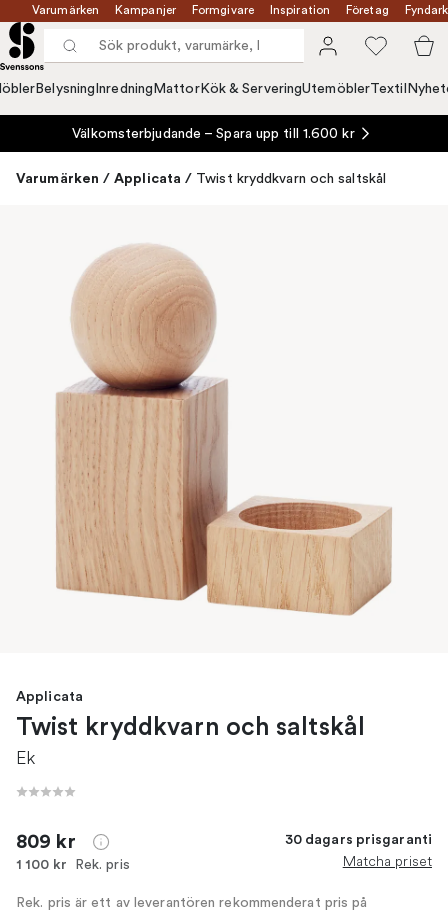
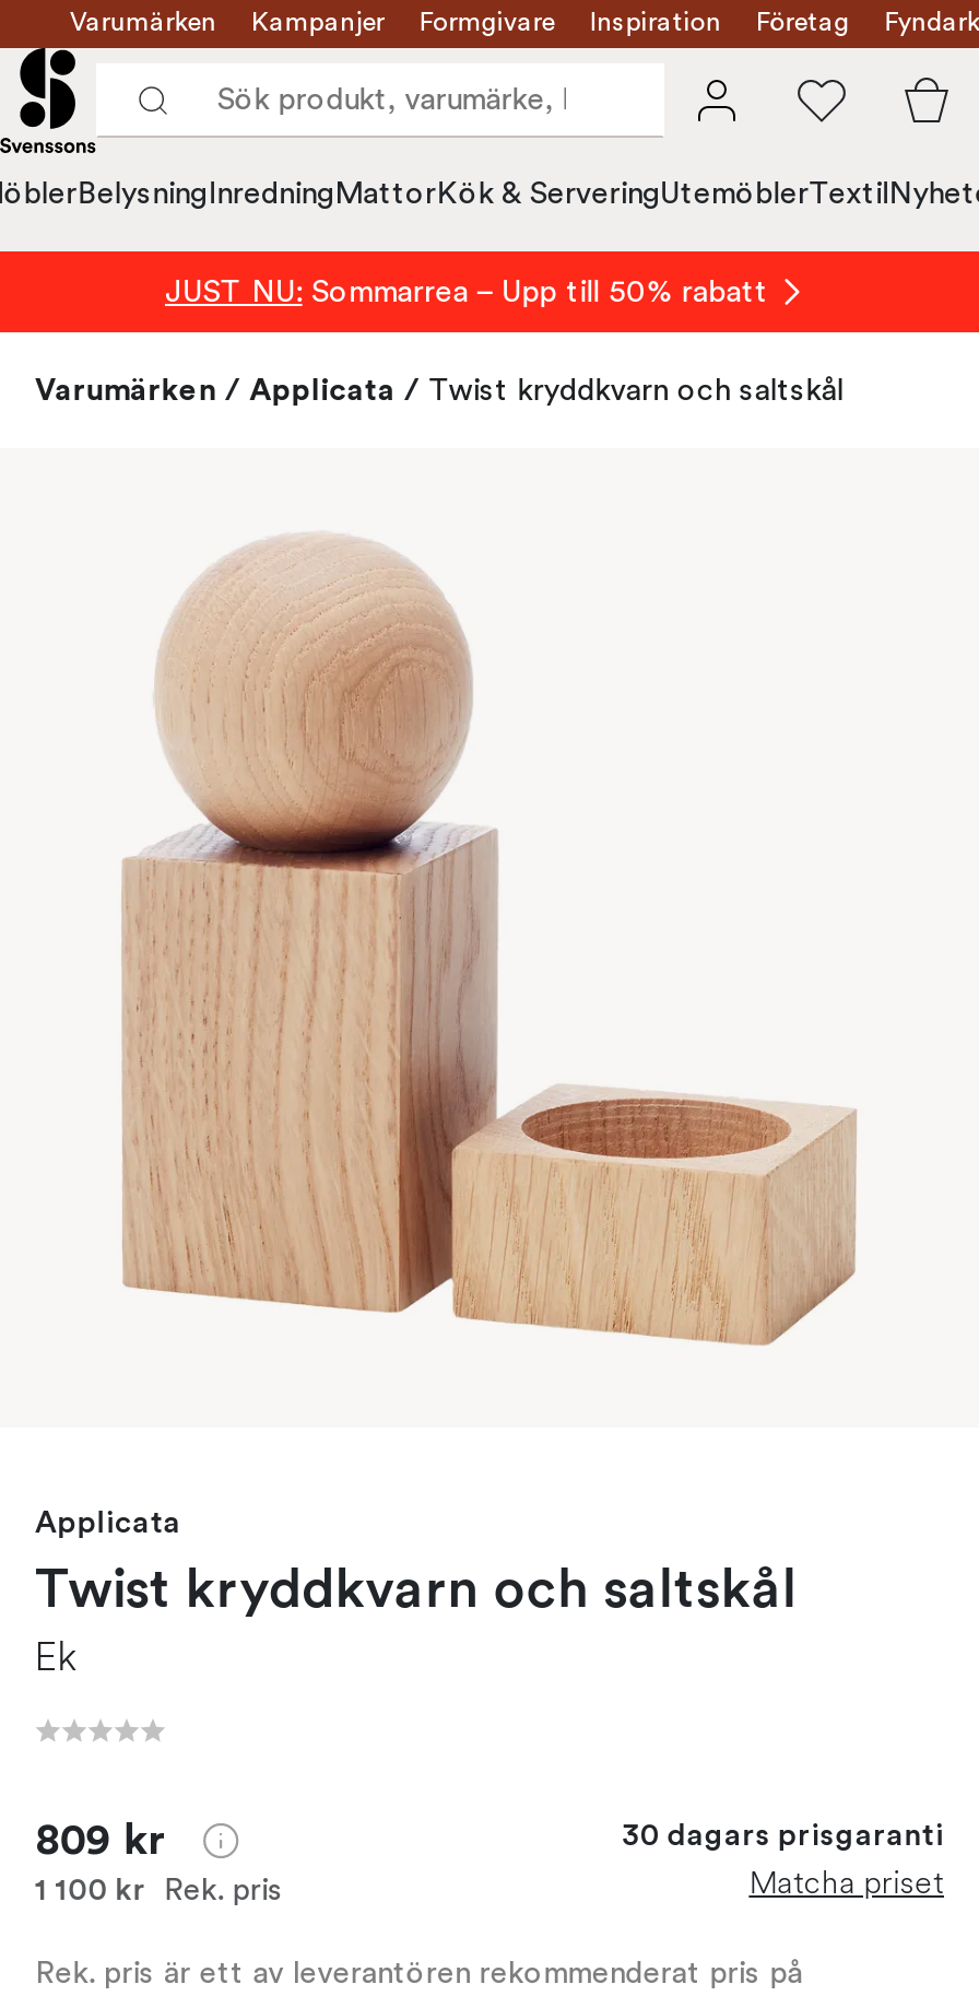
- Välkomsterbjudande – Spara upp till 1.600 kr
+ JUST NU: Sommarrea – Upp till 50% rabatt
